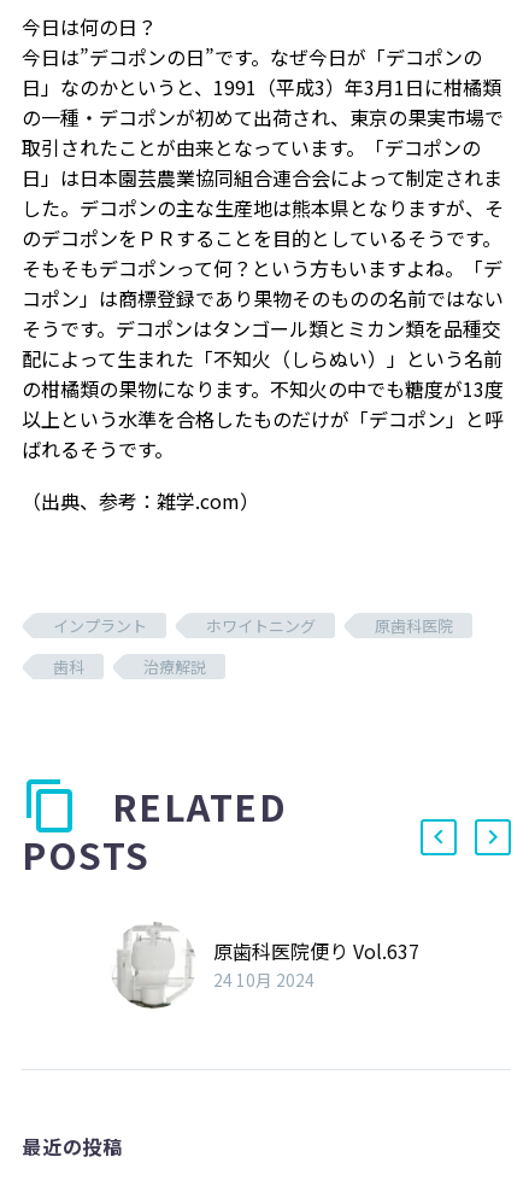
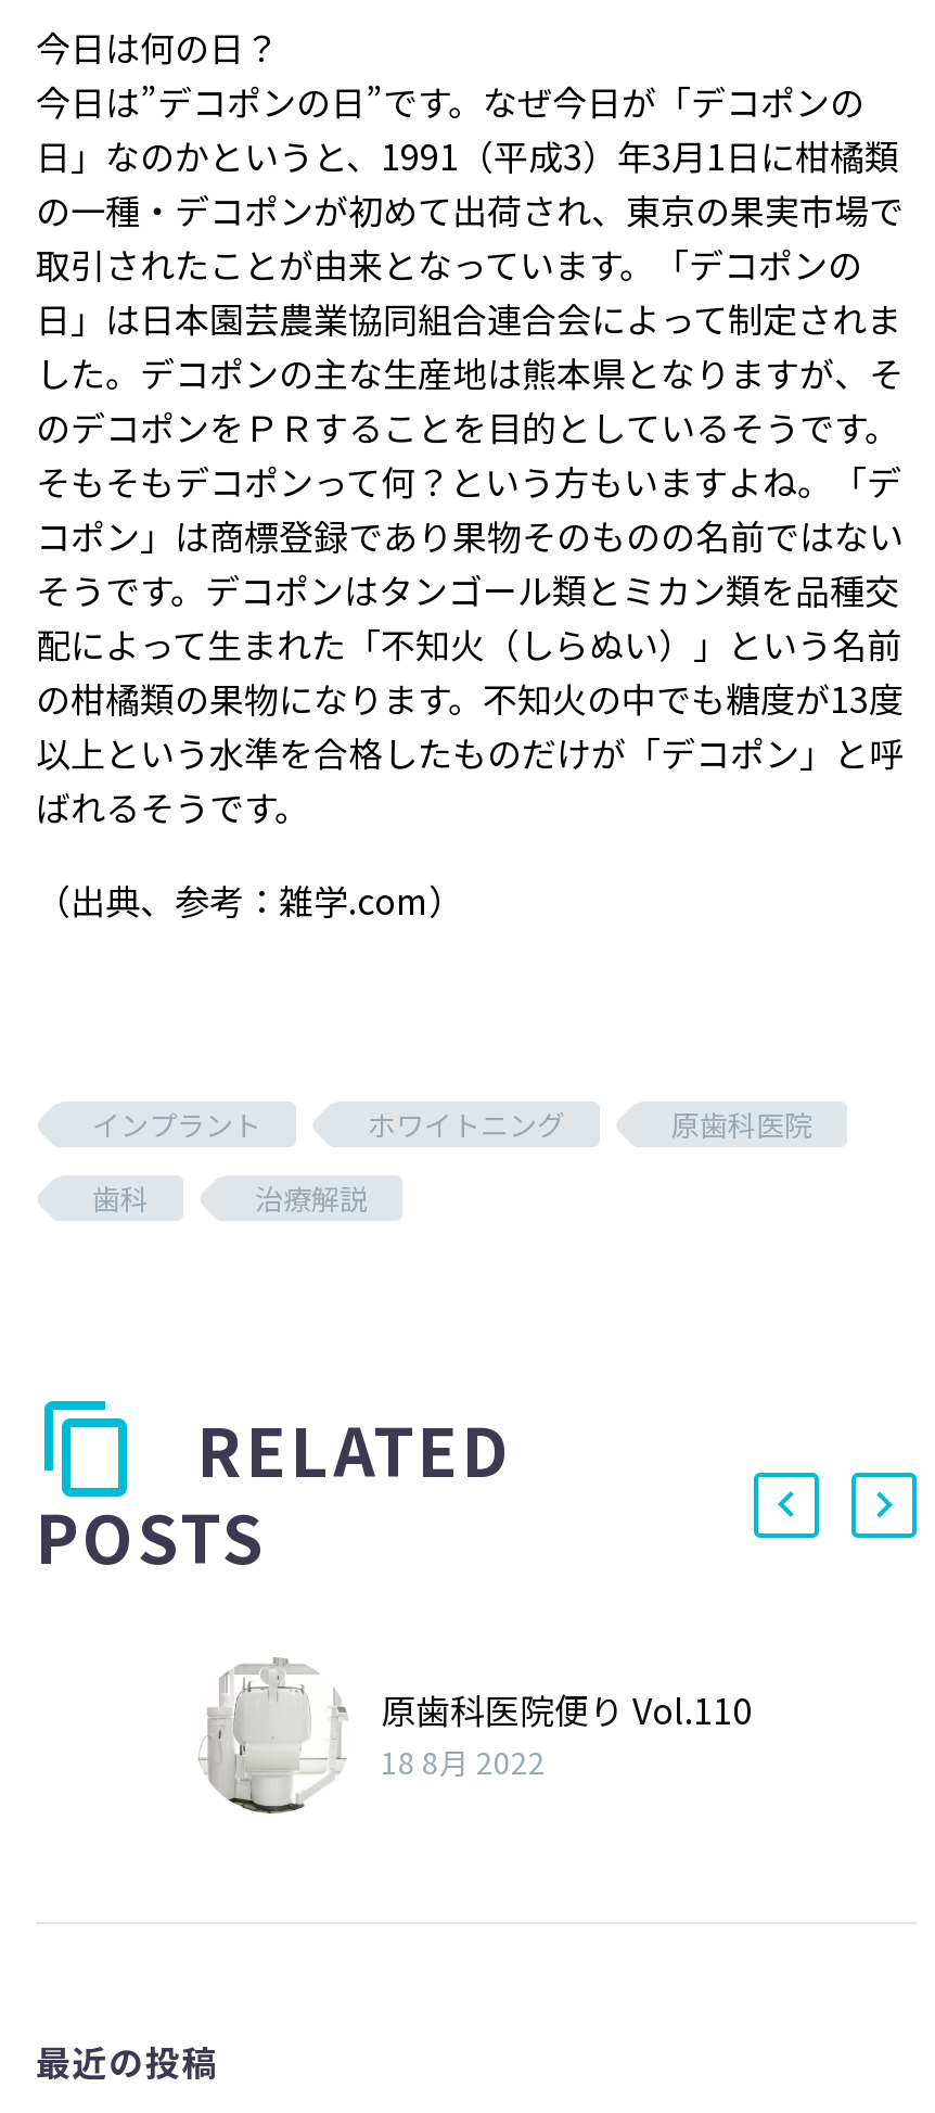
- 原歯科医院便り Vol.637
+ 原歯科医院便り Vol.110

- 24 10月 2024
+ 18 8月 2022
